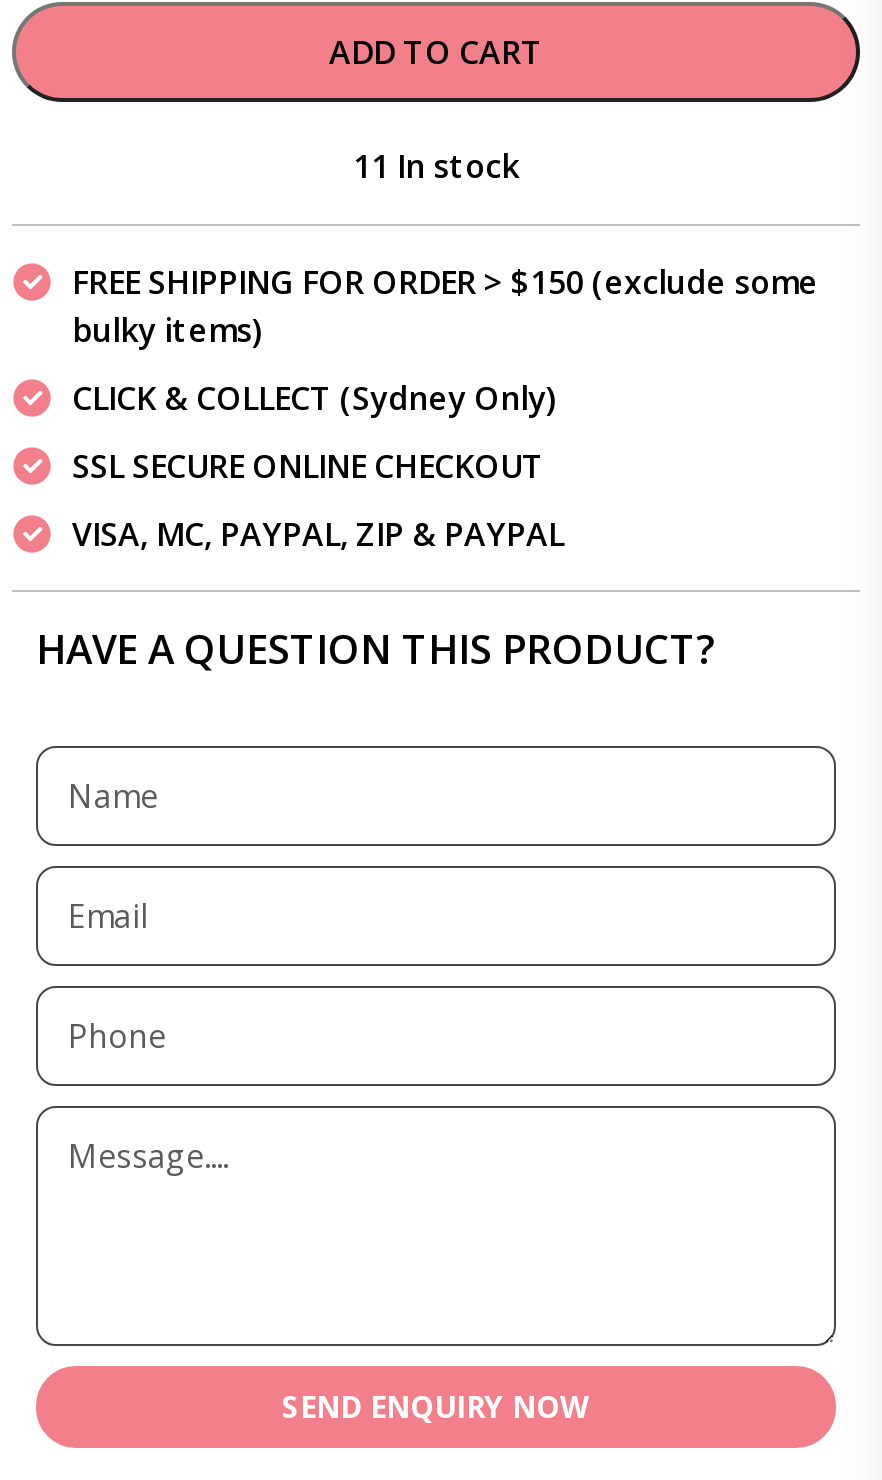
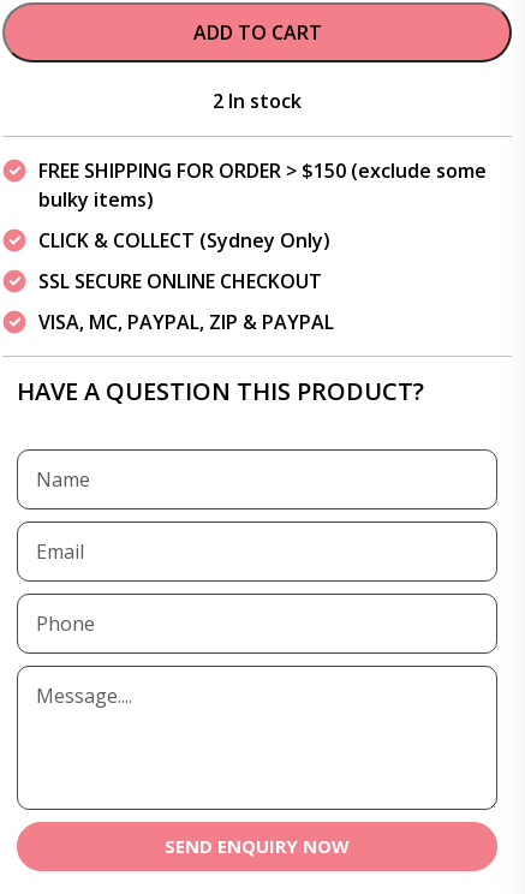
- 11 In stock
+ 2 In stock
